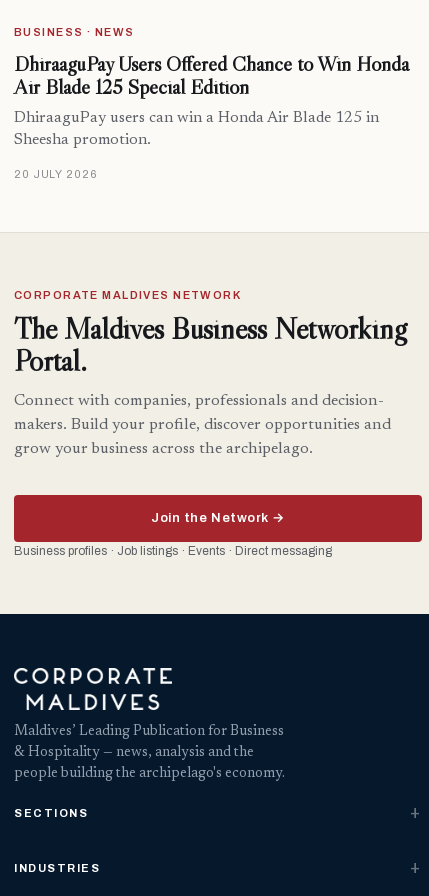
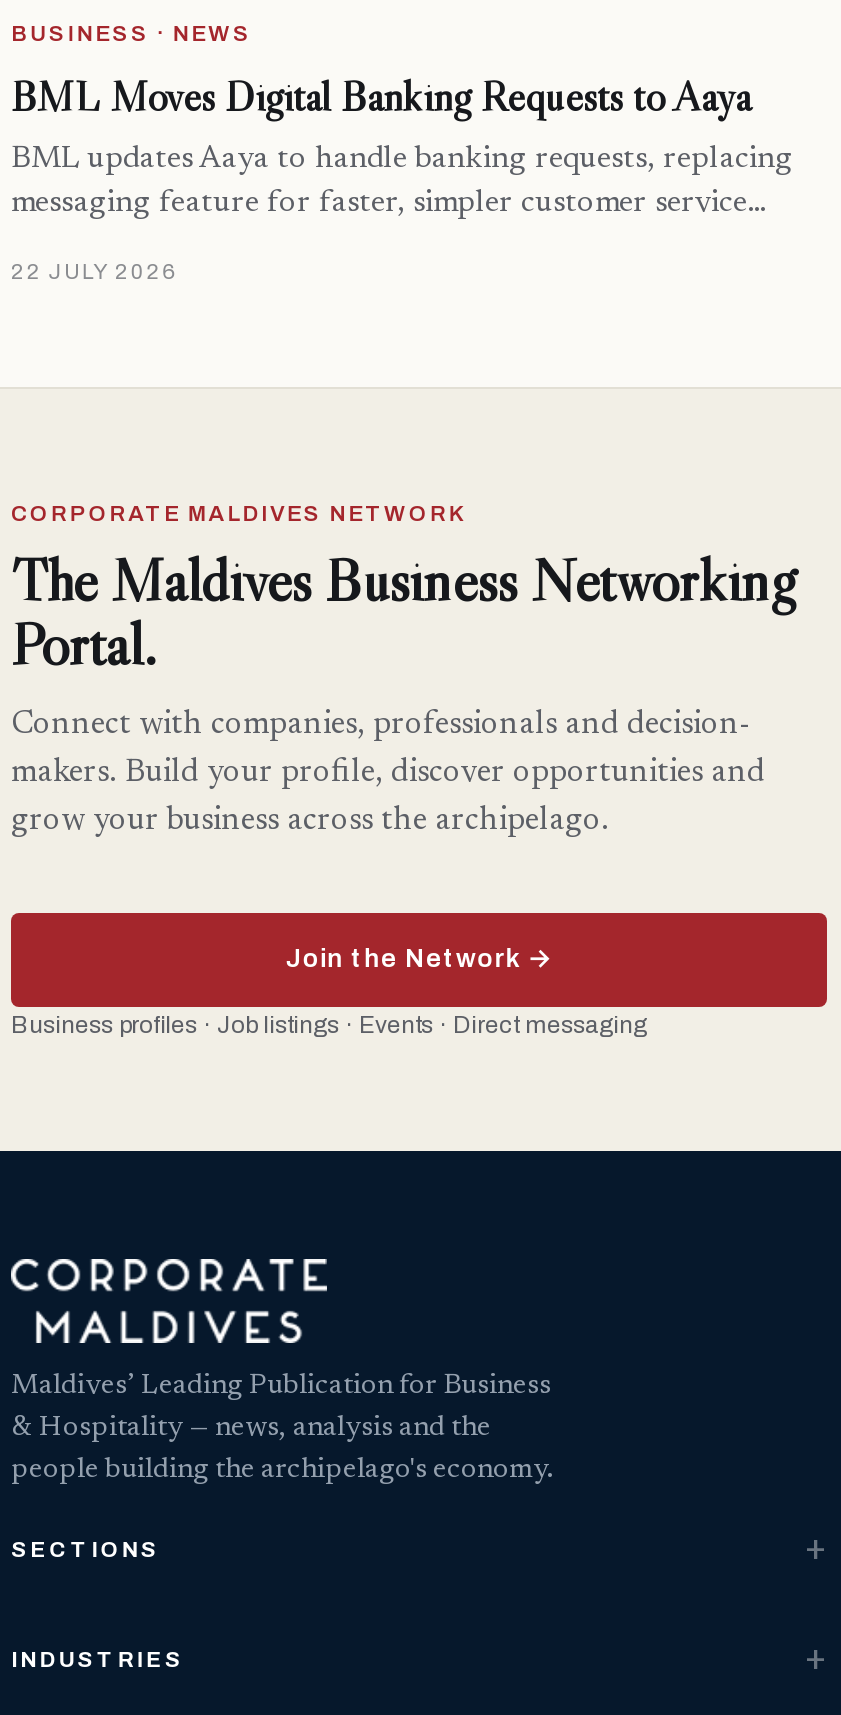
- DhiraaguPay Users Offered Chance to Win Honda
- Air Blade 125 Special Edition
- DhiraaguPay users can win a Honda Air Blade 125 in
+ BML Moves Digital Banking Requests to Aaya
+ BML updates Aaya to handle banking requests, replacing

- Sheesha promotion.
+ messaging feature for faster, simpler customer service…

- 20 JULY 2026
+ 22 JULY 2026
